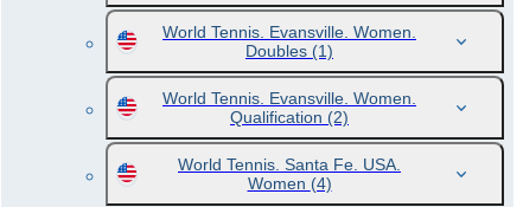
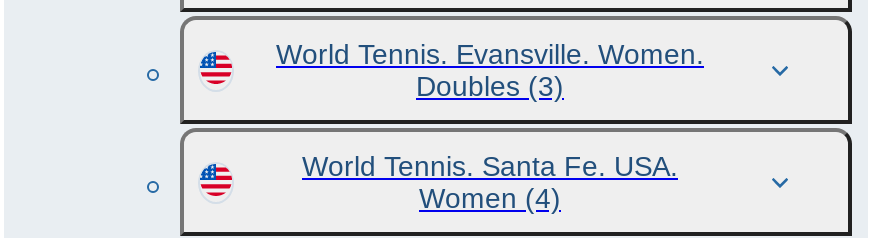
- Doubles (1)
- World Tennis. Evansville. Women.
- Qualification (2)
+ Doubles (3)
